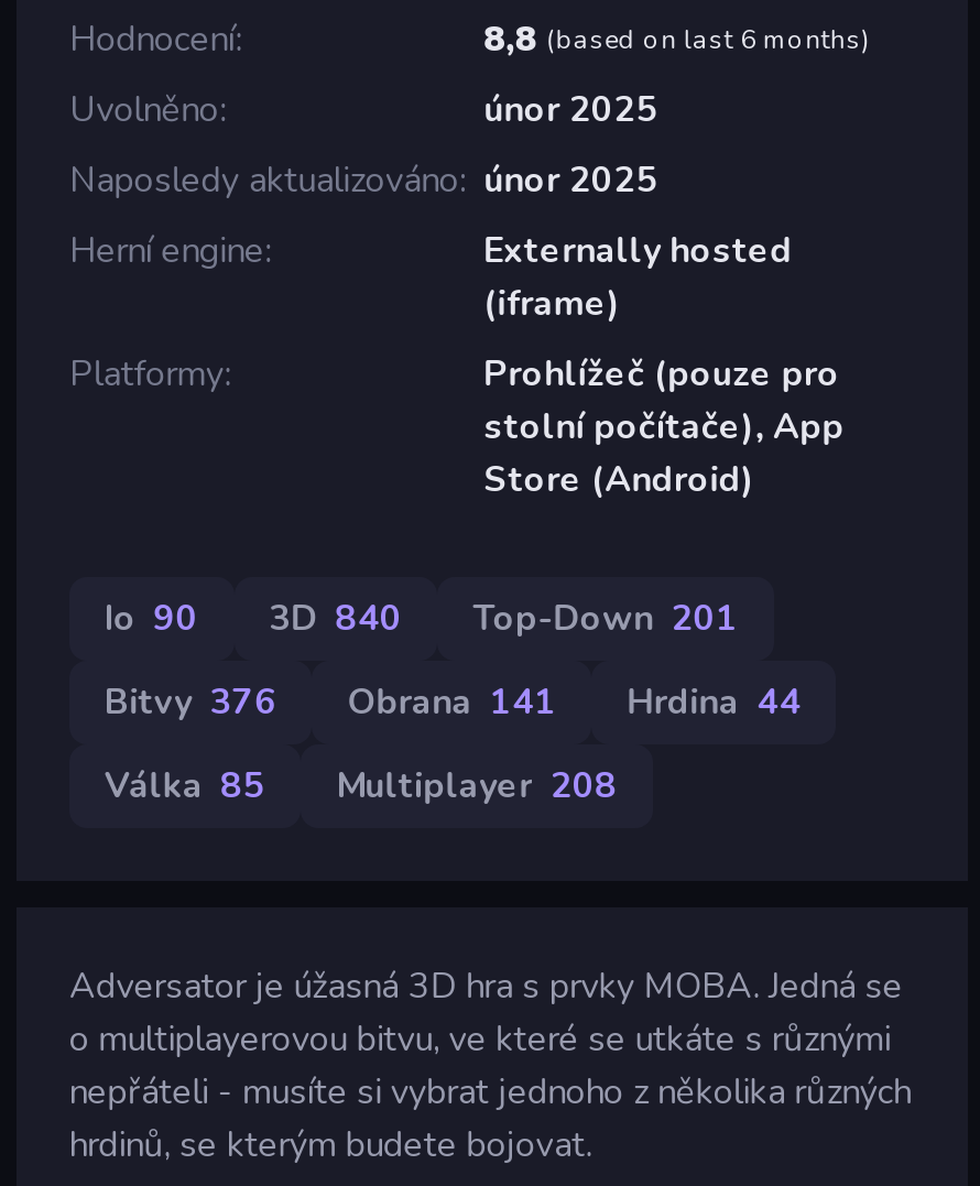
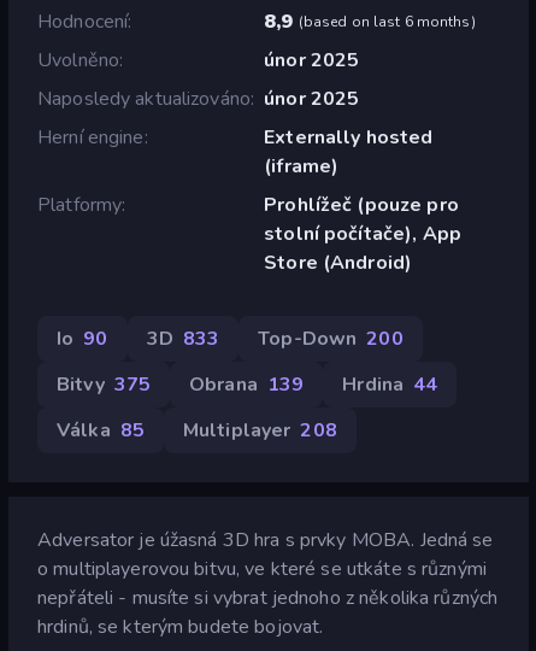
- 8,8 (based on last 6 months)
+ 8,9 (based on last 6 months)

- 3D 840
+ 3D 833

- Top-Down 201
+ Top-Down 200

- Bitvy 376
+ Bitvy 375

- Obrana 141
+ Obrana 139
